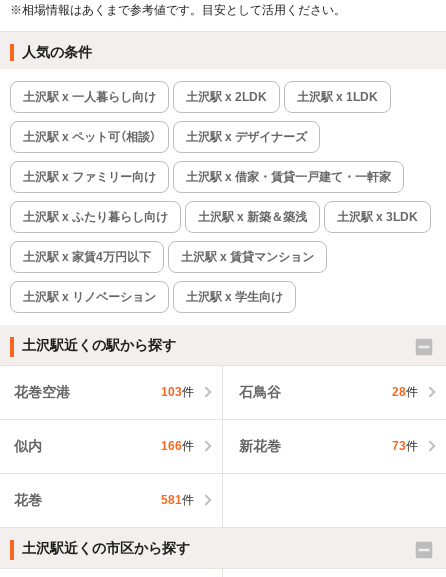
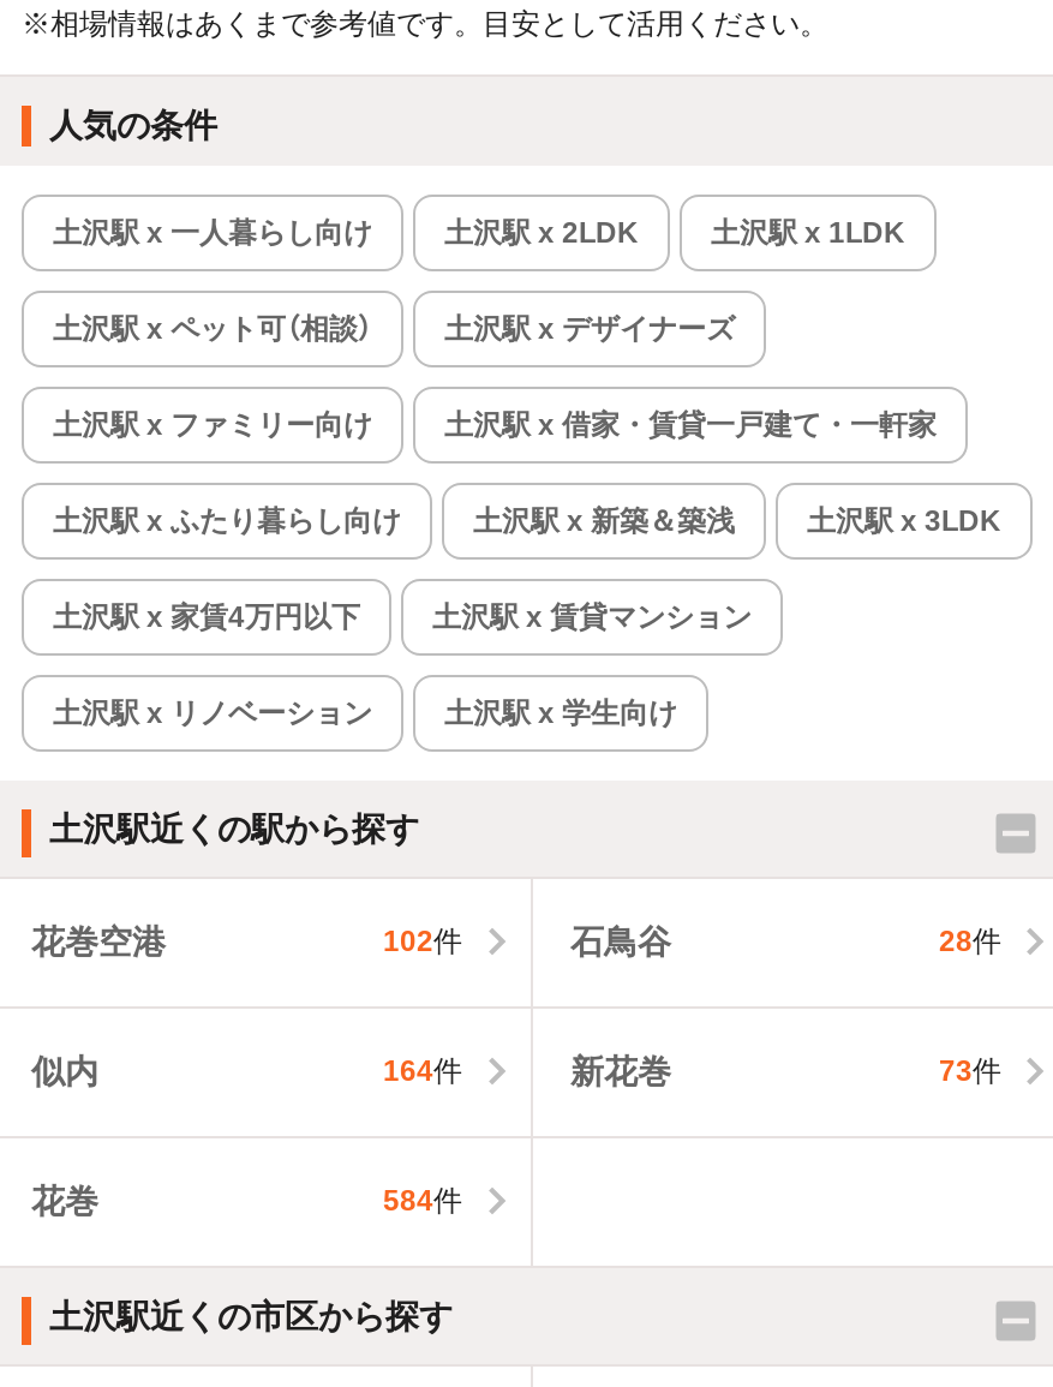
- 103件
+ 102件

- 166件
+ 164件

- 581件
+ 584件
